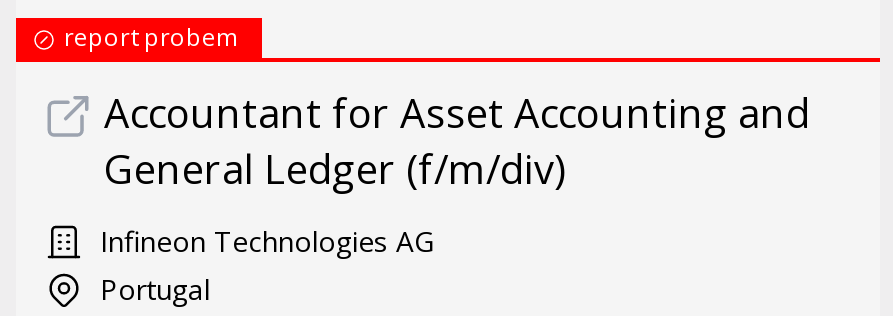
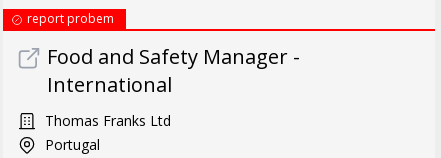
- Accountant for Asset Accounting and
- General Ledger (f/m/div)
+ Food and Safety Manager -
+ International

- Infineon Technologies AG
+ Thomas Franks Ltd
